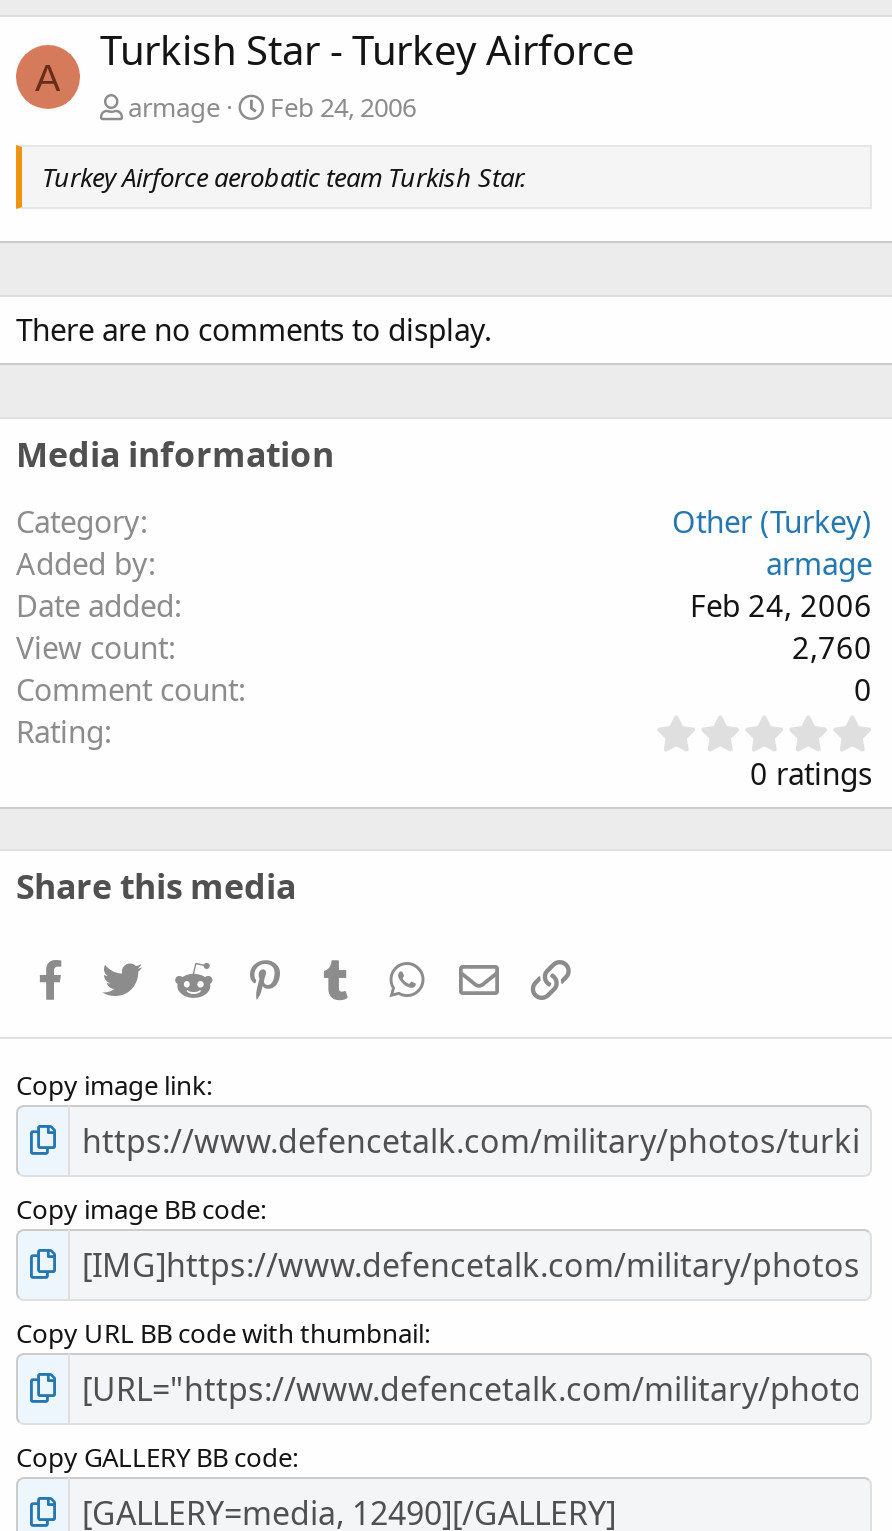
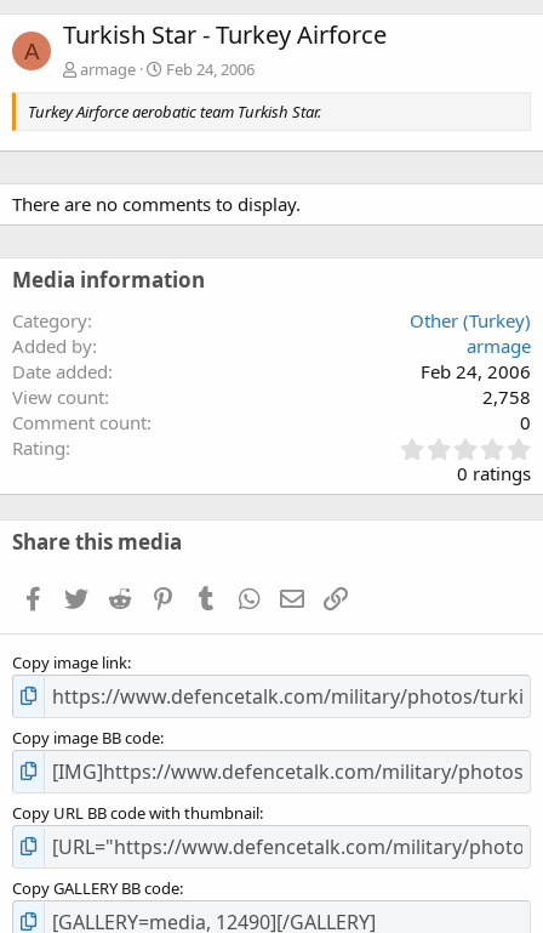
- 2,760
+ 2,758
